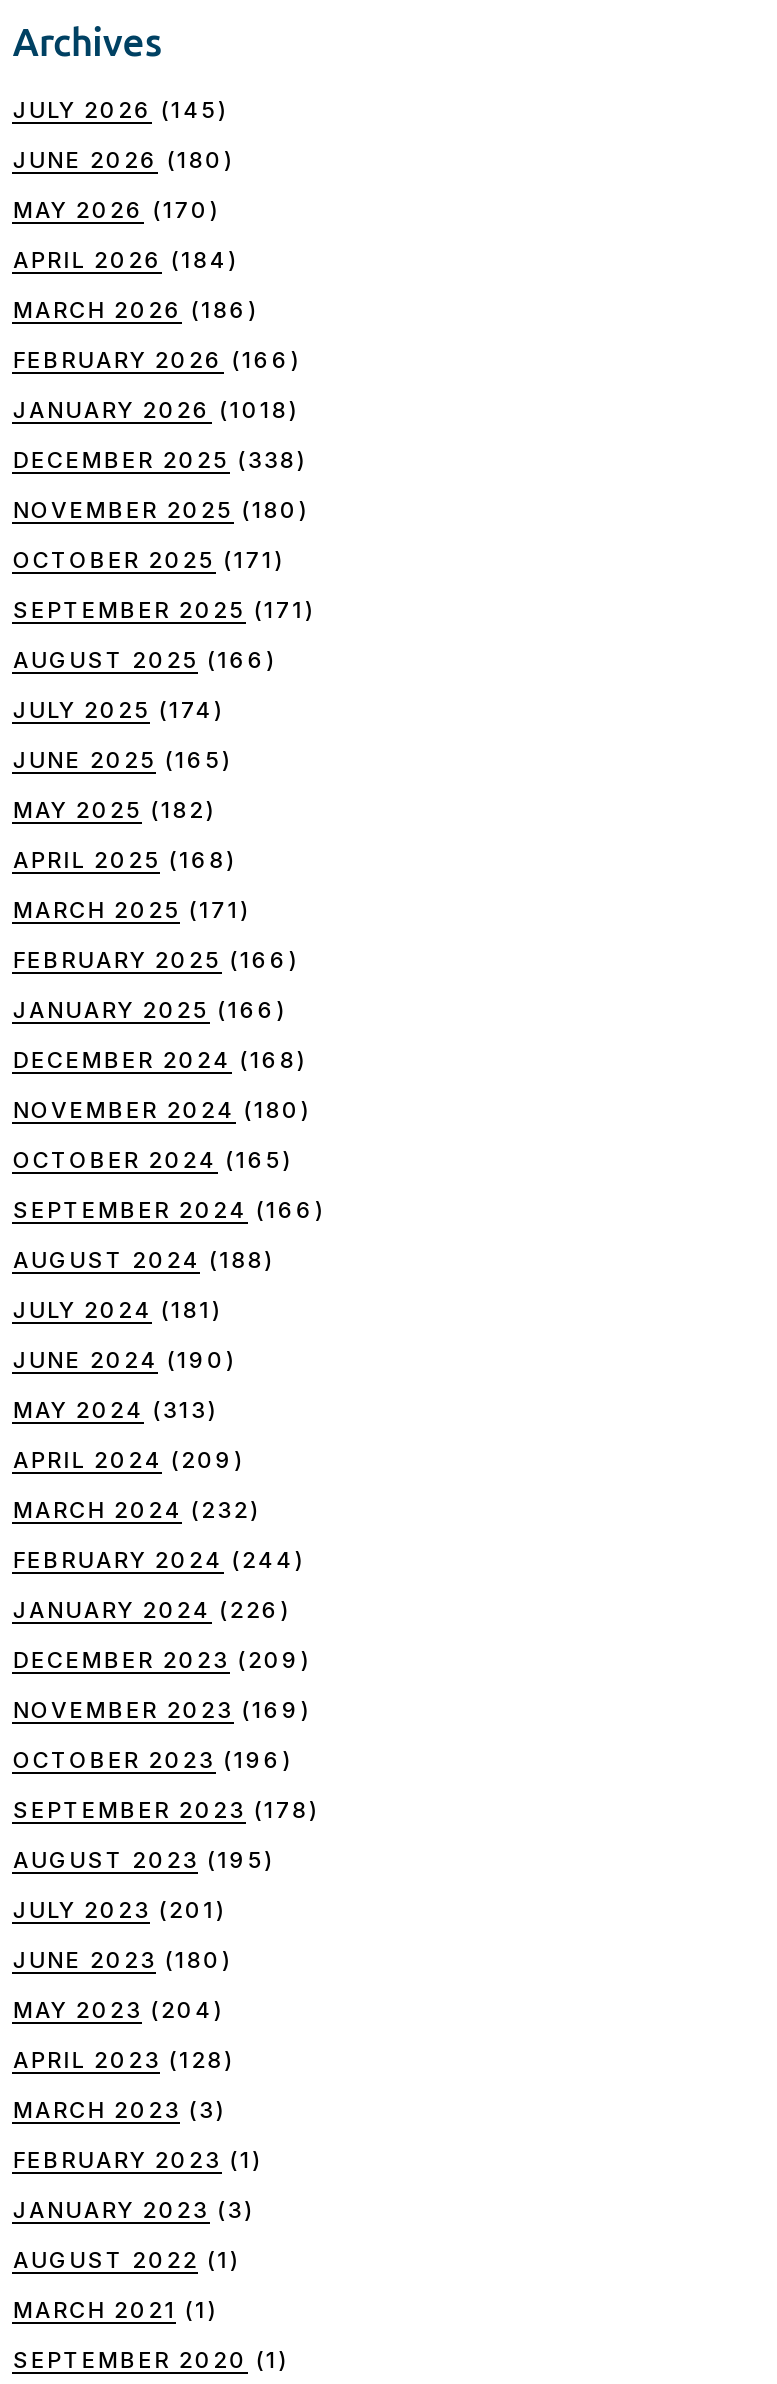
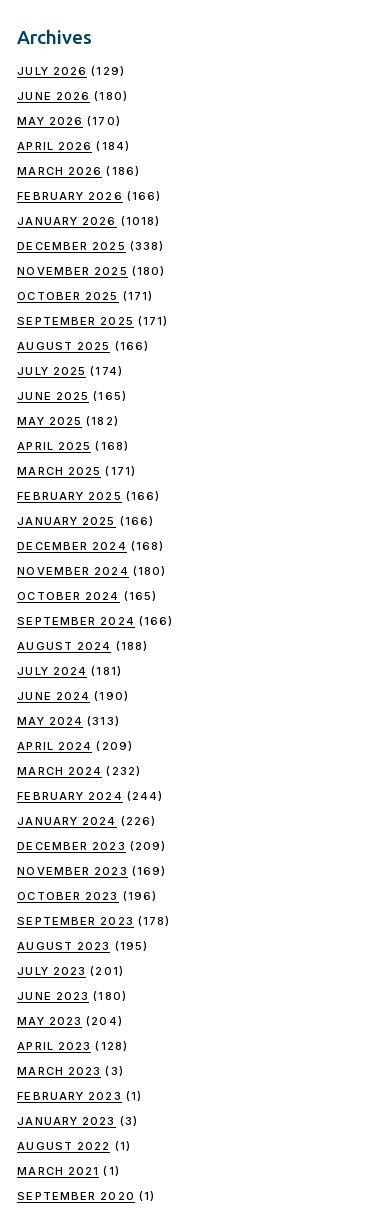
- JULY 2026 (145)
+ JULY 2026 (129)
